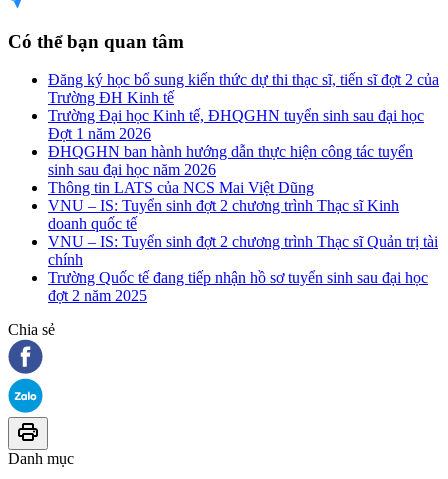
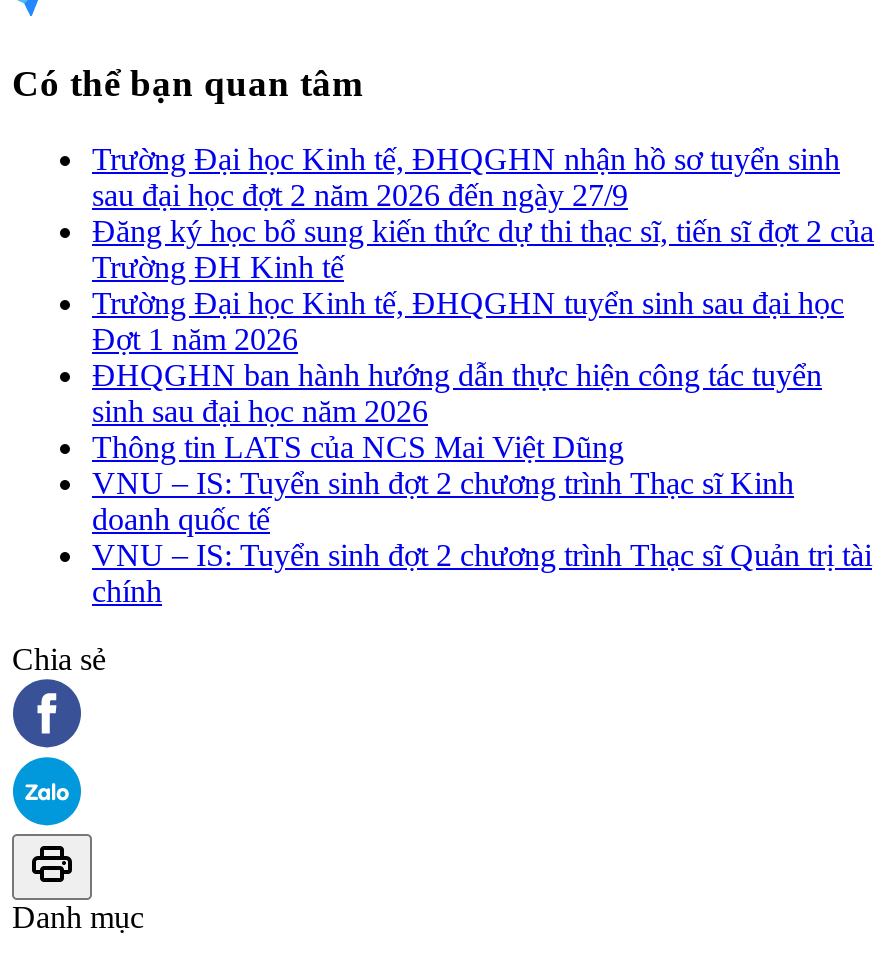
+ Trường Đại học Kinh tế, ĐHQGHN nhận hồ sơ tuyển sinh
+ sau đại học đợt 2 năm 2026 đến ngày 27/9

moved down: Đăng ký học bổ sung kiến thức dự thi thạc sĩ, tiến sĩ đợt 2 của | Trường ĐH Kinh tế | Trường Đại học Kinh tế, ĐHQGHN tuyển sinh sau đại học | ... | VNU – IS: Tuyển sinh đợt 2 chương trình Thạc sĩ Quản trị tài | chính

- Trường Quốc tế đang tiếp nhận hồ sơ tuyển sinh sau đại học
- đợt 2 năm 2025
